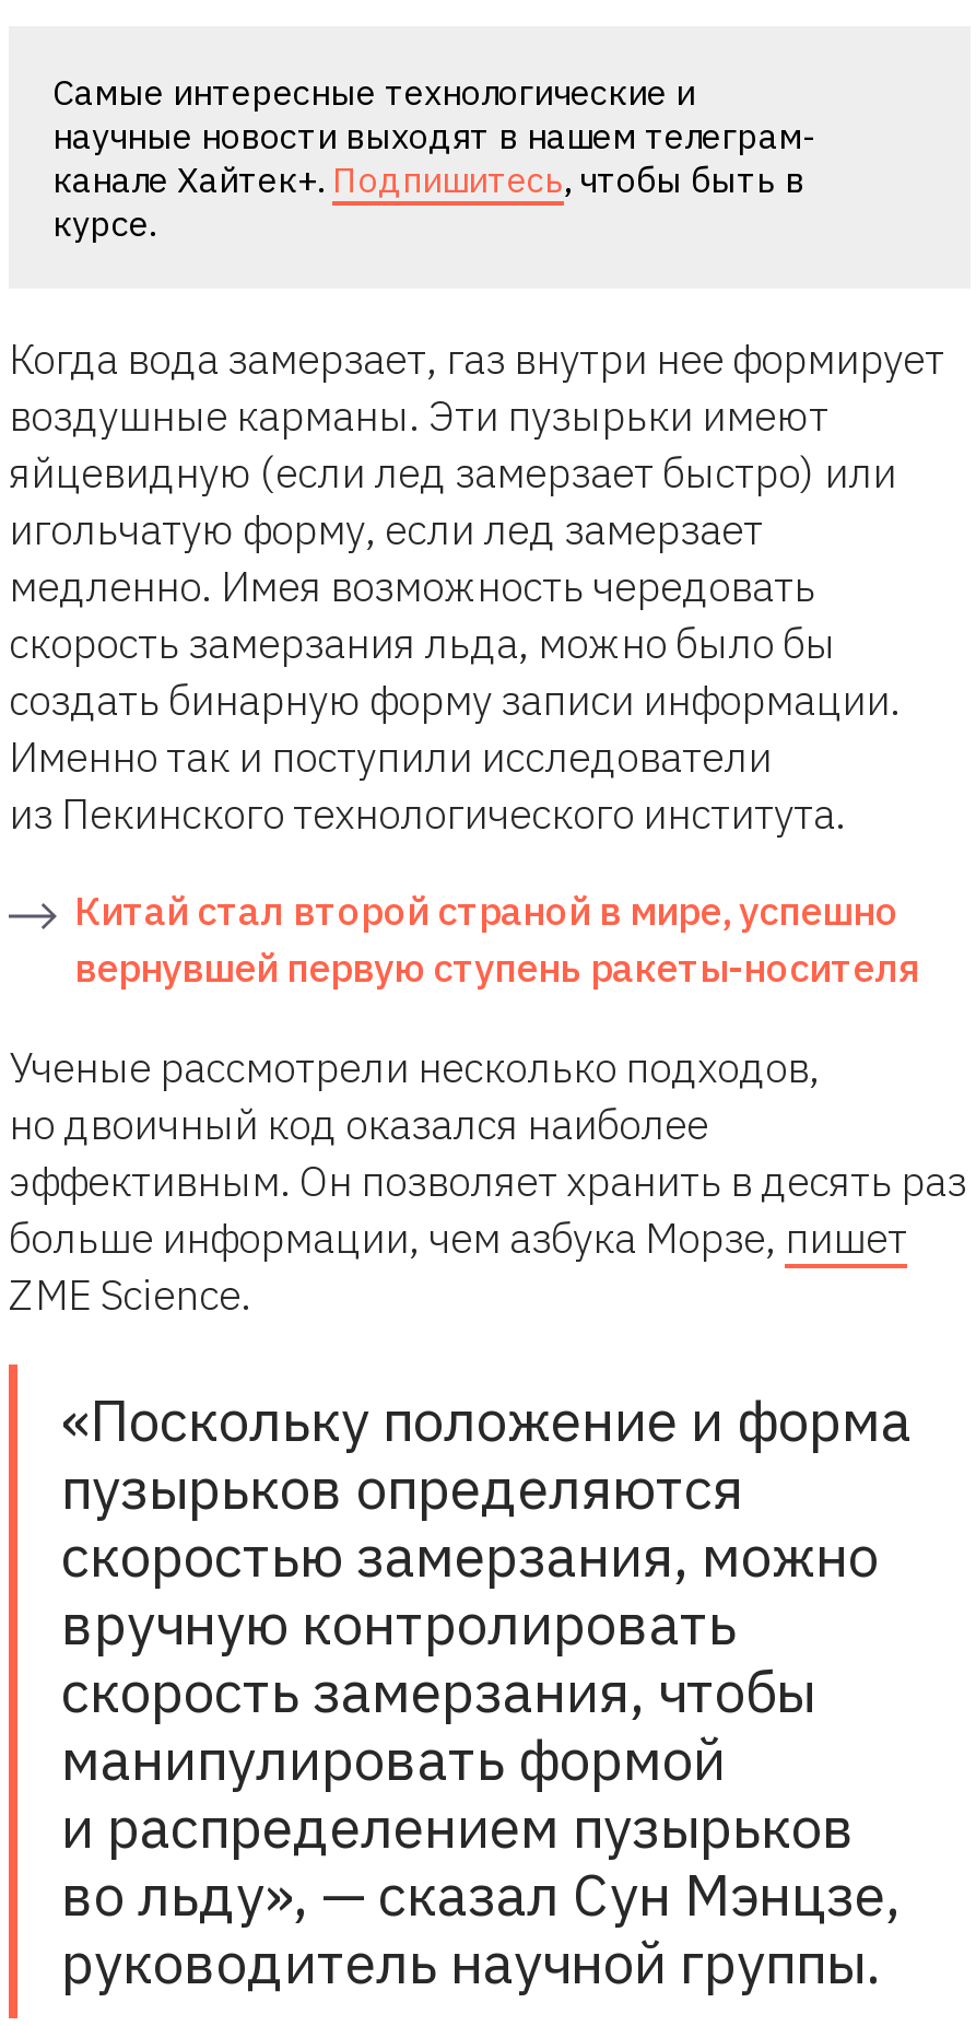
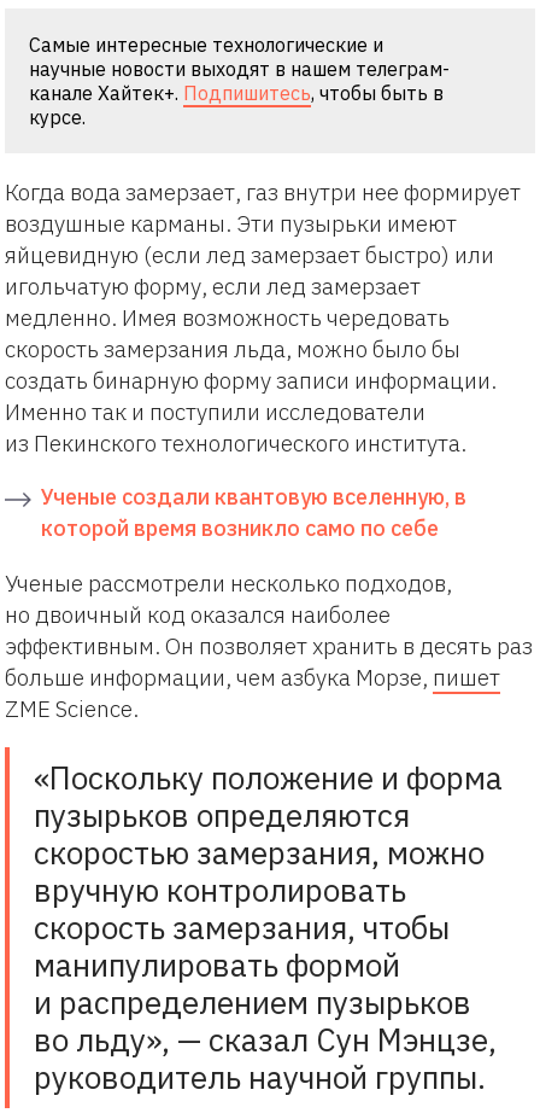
- Китай стал второй страной в мире, успешно
- вернувшей первую ступень ракеты-носителя
+ Ученые создали квантовую вселенную, в
+ которой время возникло само по себе
